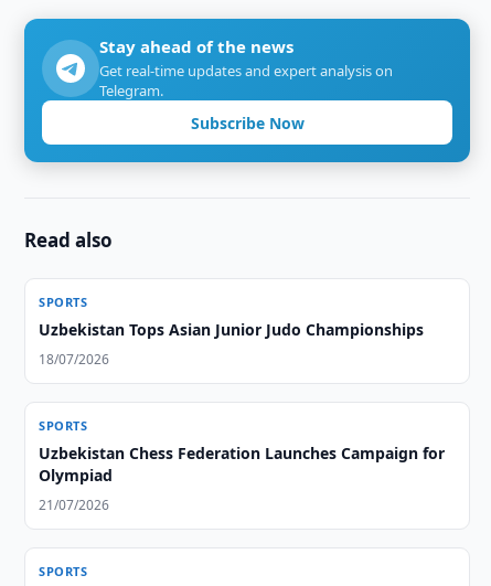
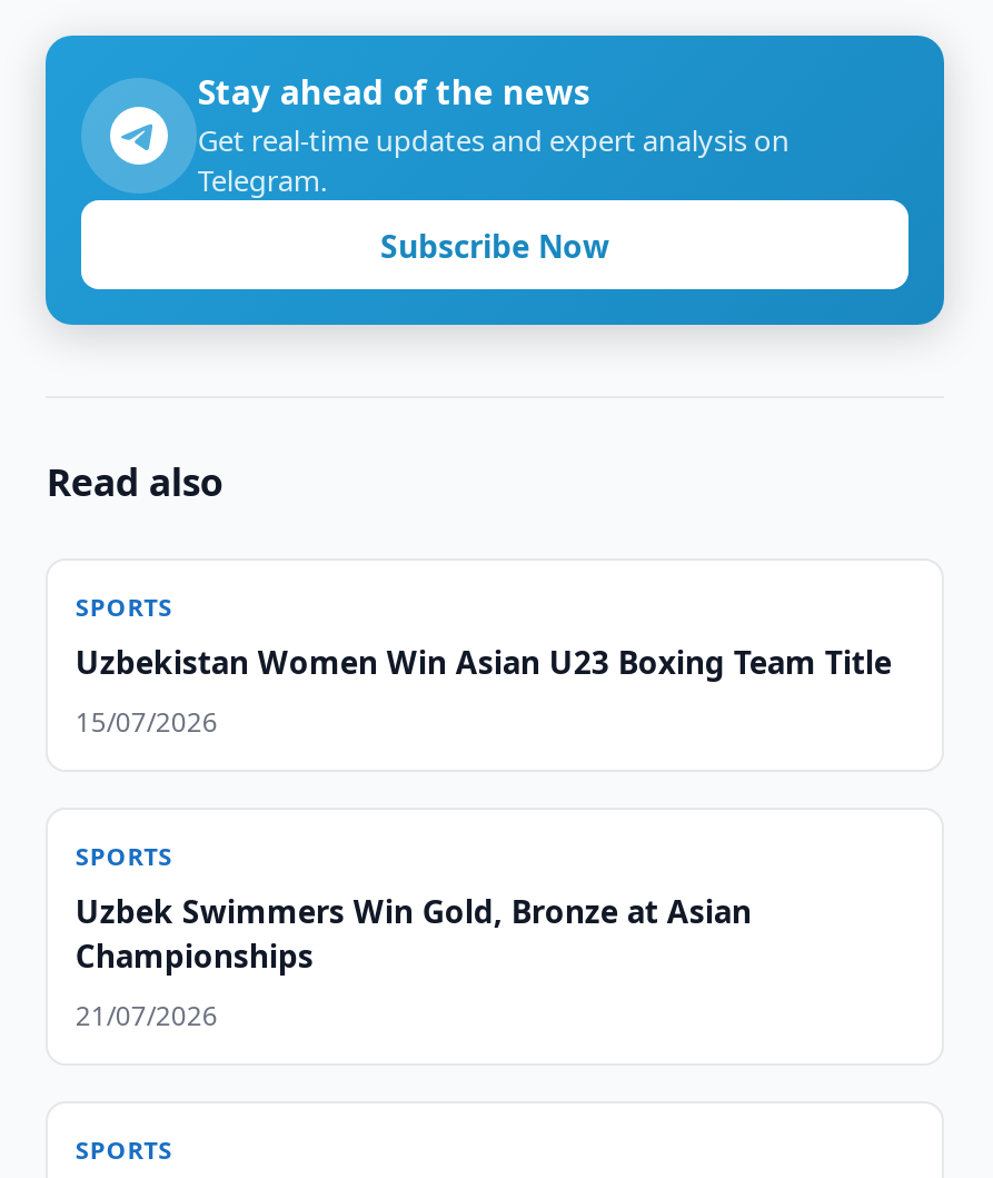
- Uzbekistan Tops Asian Junior Judo Championships
+ Uzbekistan Women Win Asian U23 Boxing Team Title

- 18/07/2026
+ 15/07/2026

- Uzbekistan Chess Federation Launches Campaign for
- Olympiad
+ Uzbek Swimmers Win Gold, Bronze at Asian
+ Championships
